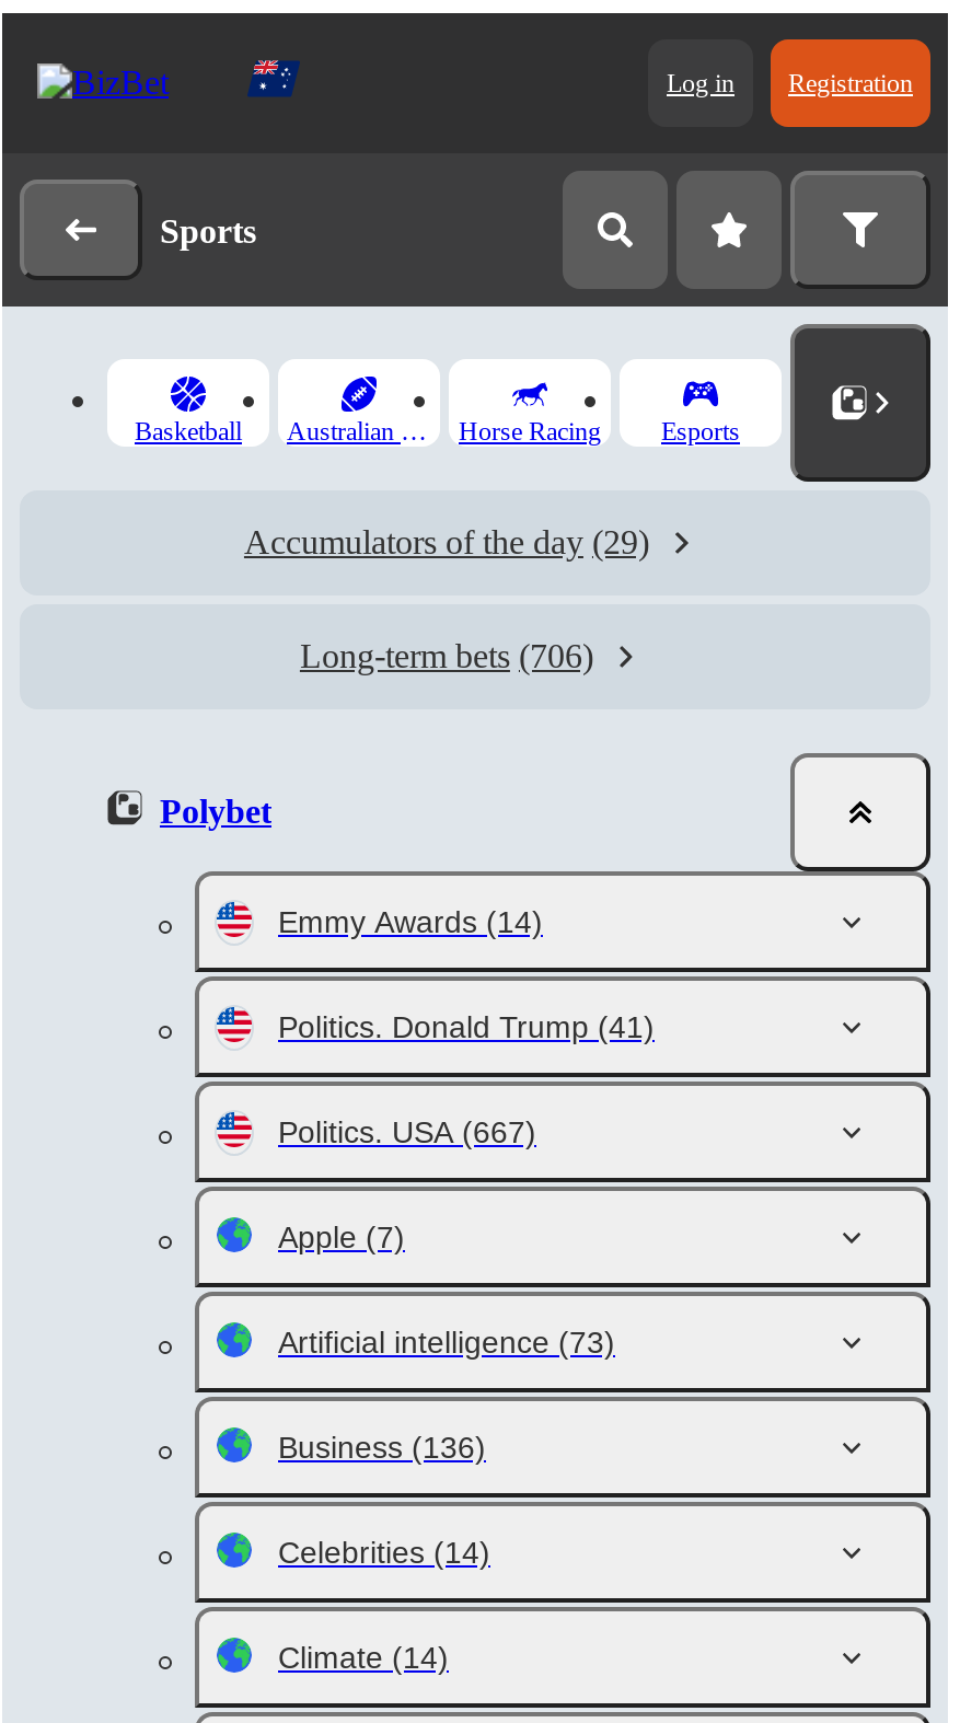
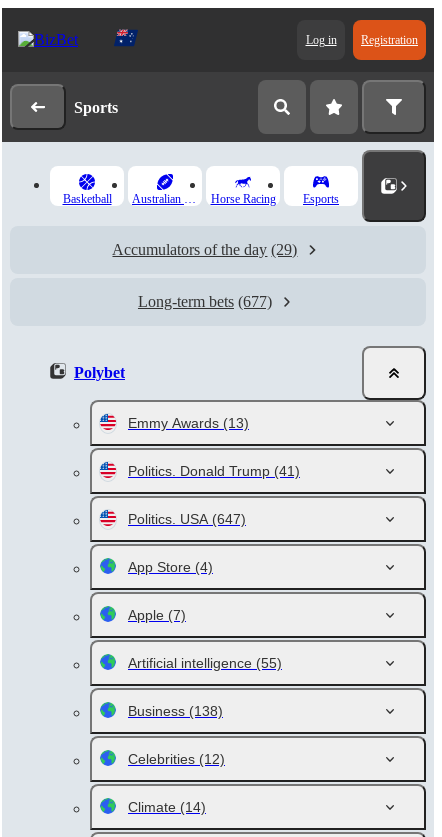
- Long-term bets (706)
+ Long-term bets (677)

- Emmy Awards (14)
+ Emmy Awards (13)

- Politics. USA (667)
+ Politics. USA (647)
+ App Store (4)

- Artificial intelligence (73)
+ Artificial intelligence (55)

- Business (136)
+ Business (138)

- Celebrities (14)
+ Celebrities (12)
